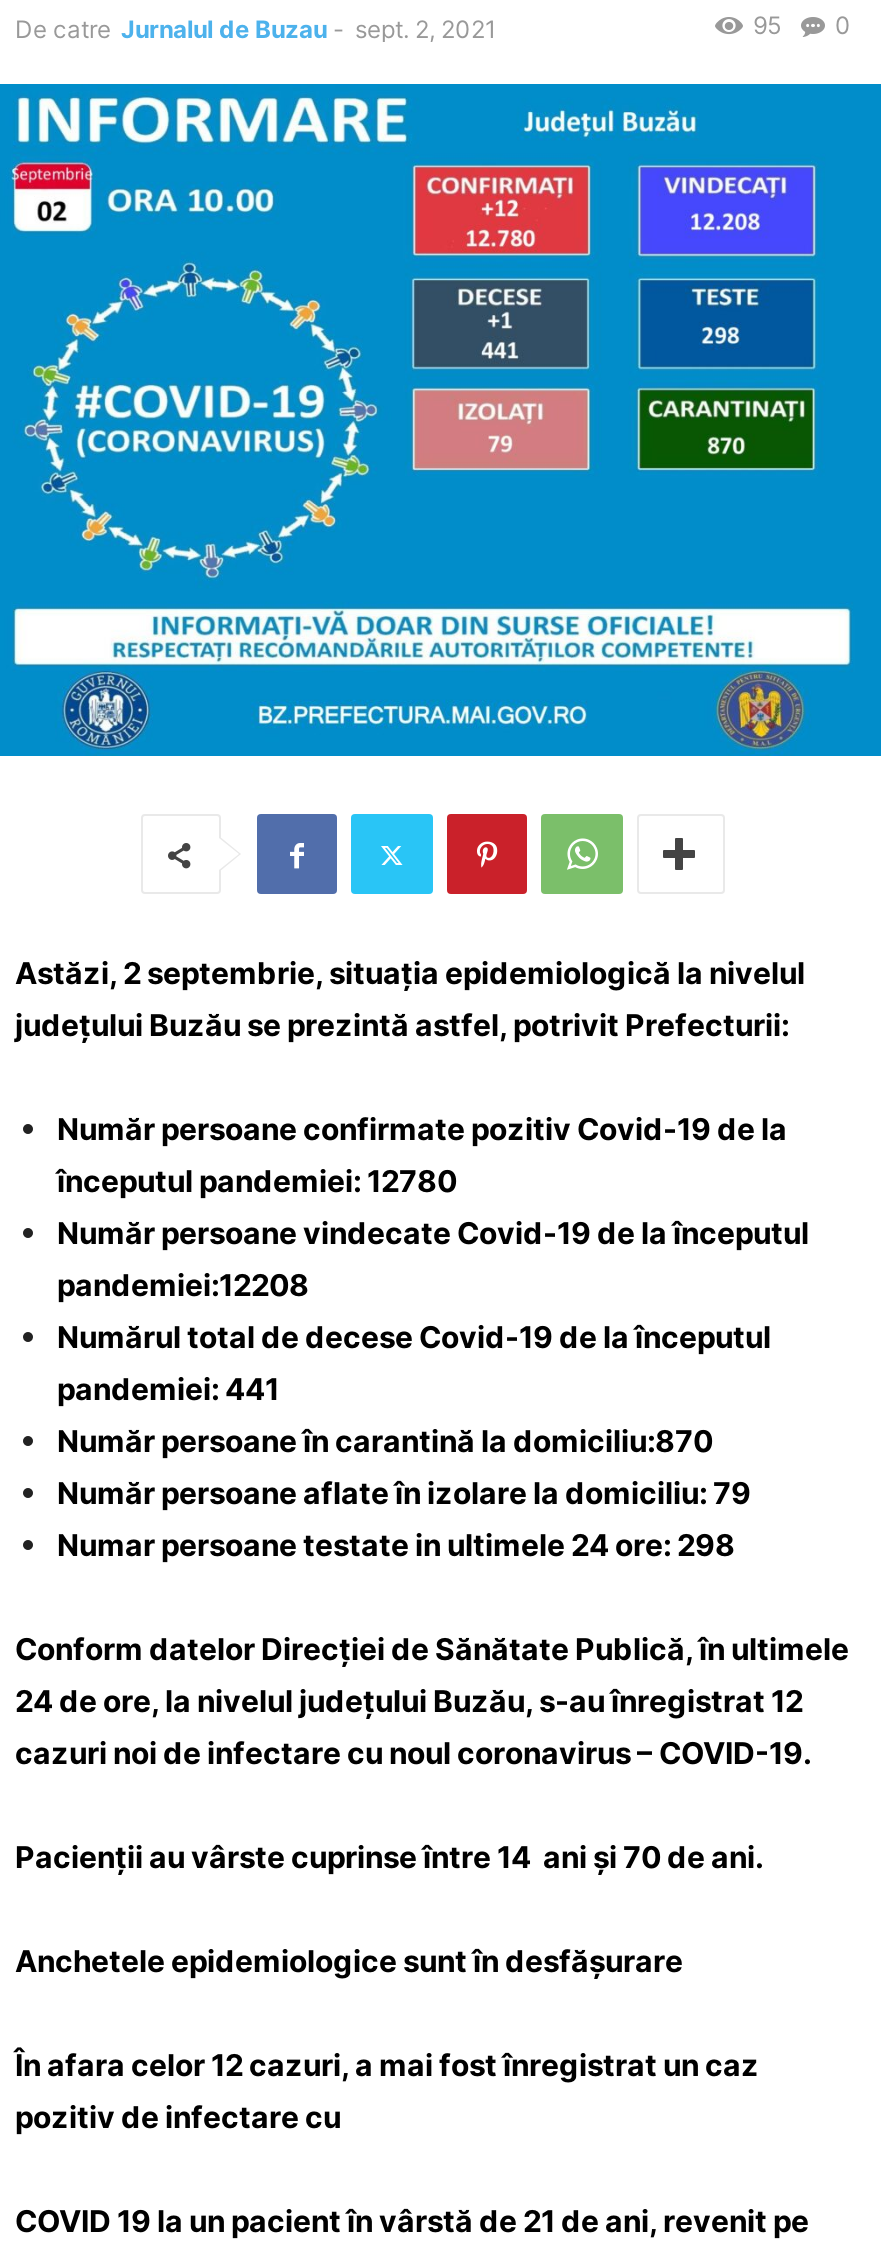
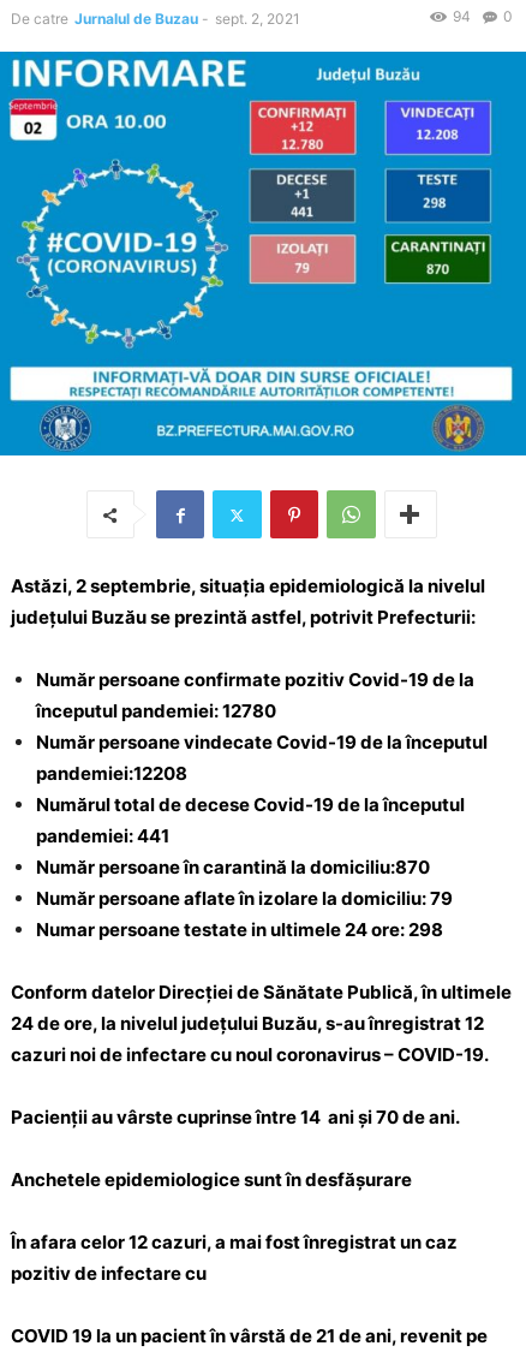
- 95 0
+ 94 0
